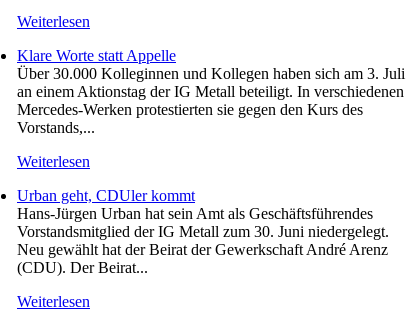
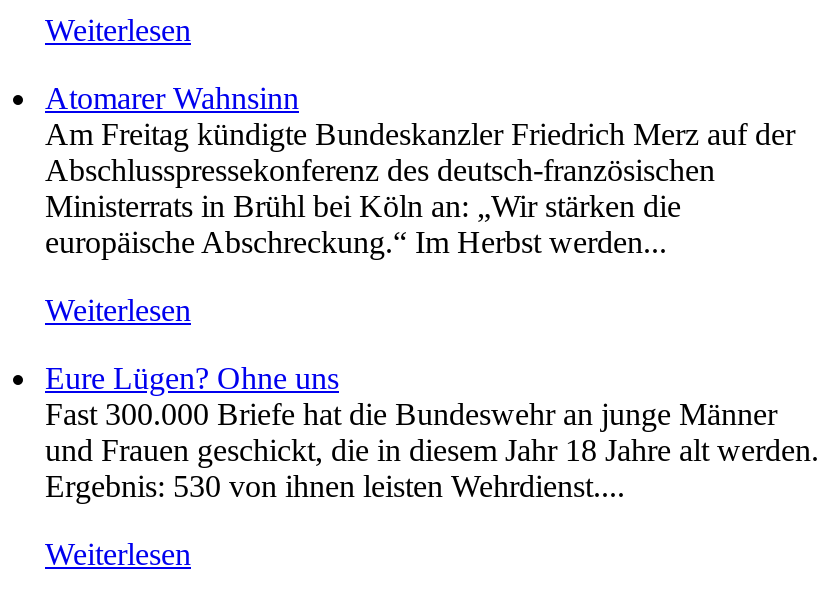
- Klare Worte statt Appelle
- Über 30.000 Kolleginnen und Kollegen haben sich am 3. Juli
- an einem Aktionstag der IG Metall beteiligt. In verschiedenen
- Mercedes-Werken protestierten sie gegen den Kurs des
- Vorstands,...
+ Atomarer Wahnsinn
+ Am Freitag kündigte Bundeskanzler Friedrich Merz auf der
+ Abschlusspressekonferenz des deutsch-französischen
+ Ministerrats in Brühl bei Köln an: „Wir stärken die
+ europäische Abschreckung.“ Im Herbst werden...

- Urban geht, CDUler kommt
- Hans-Jürgen Urban hat sein Amt als Geschäftsführendes
- Vorstandsmitglied der IG Metall zum 30. Juni niedergelegt.
- Neu gewählt hat der Beirat der Gewerkschaft André Arenz
- (CDU). Der Beirat...
+ Eure Lügen? Ohne uns
+ Fast 300.000 Briefe hat die Bundeswehr an junge Männer
+ und Frauen geschickt, die in diesem Jahr 18 Jahre alt werden.
+ Ergebnis: 530 von ihnen leisten Wehrdienst....
